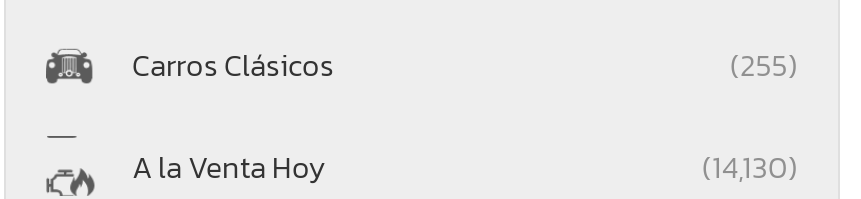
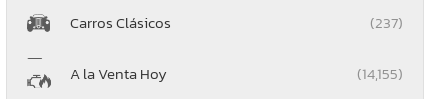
- (255)
+ (237)

- (14,130)
+ (14,155)
